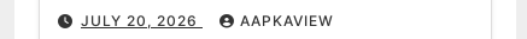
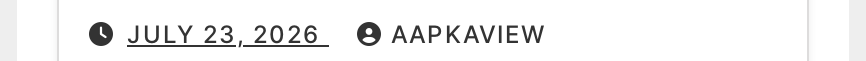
- JULY 20, 2026
+ JULY 23, 2026
